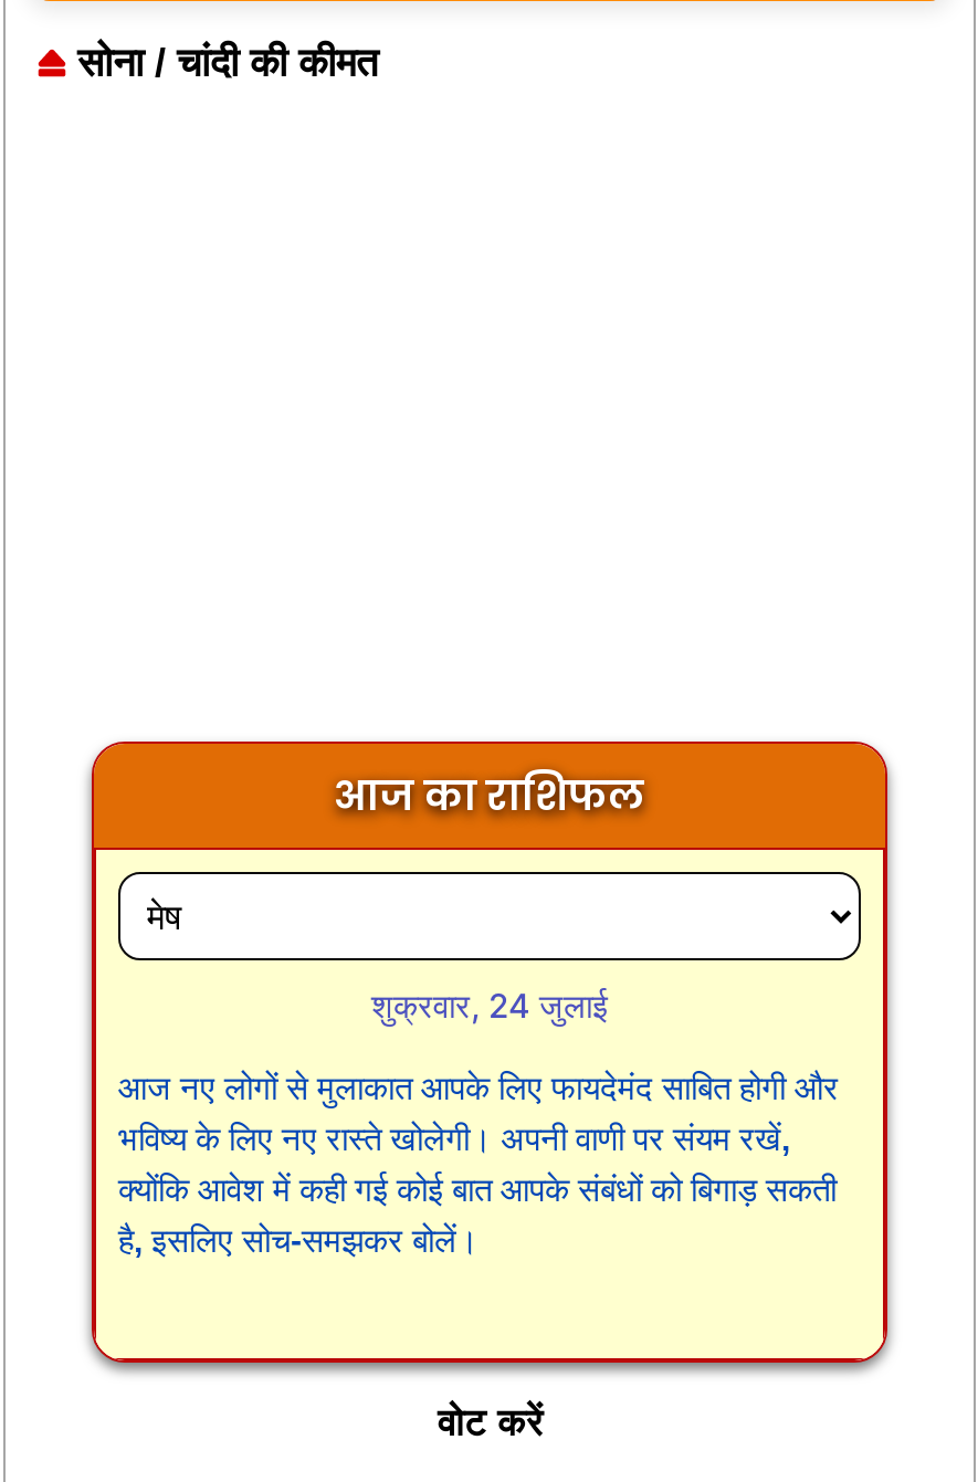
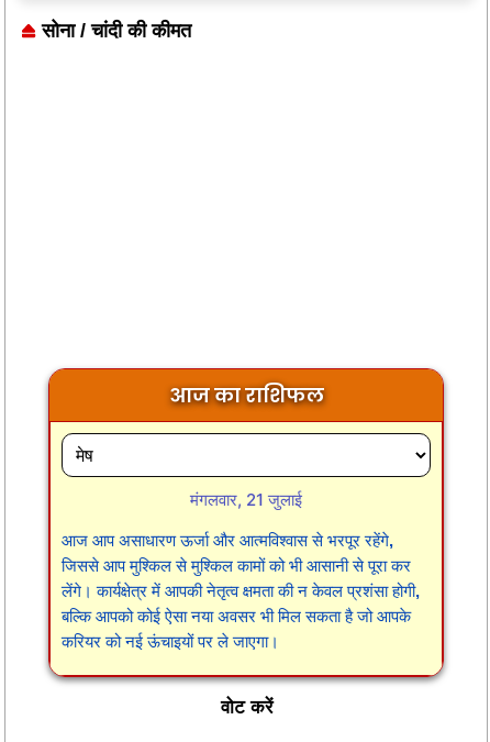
- शुक्रवार, 24 जुलाई
+ मंगलवार, 21 जुलाई

- आज नए लोगों से मुलाकात आपके लिए फायदेमंद साबित होगी और
- भविष्य के लिए नए रास्ते खोलेगी। अपनी वाणी पर संयम रखें,
- क्योंकि आवेश में कही गई कोई बात आपके संबंधों को बिगाड़ सकती
- है, इसलिए सोच-समझकर बोलें।
+ आज आप असाधारण ऊर्जा और आत्मविश्वास से भरपूर रहेंगे,
+ जिससे आप मुश्किल से मुश्किल कामों को भी आसानी से पूरा कर
+ लेंगे। कार्यक्षेत्र में आपकी नेतृत्व क्षमता की न केवल प्रशंसा होगी,
+ बल्कि आपको कोई ऐसा नया अवसर भी मिल सकता है जो आपके
+ करियर को नई ऊंचाइयों पर ले जाएगा।
